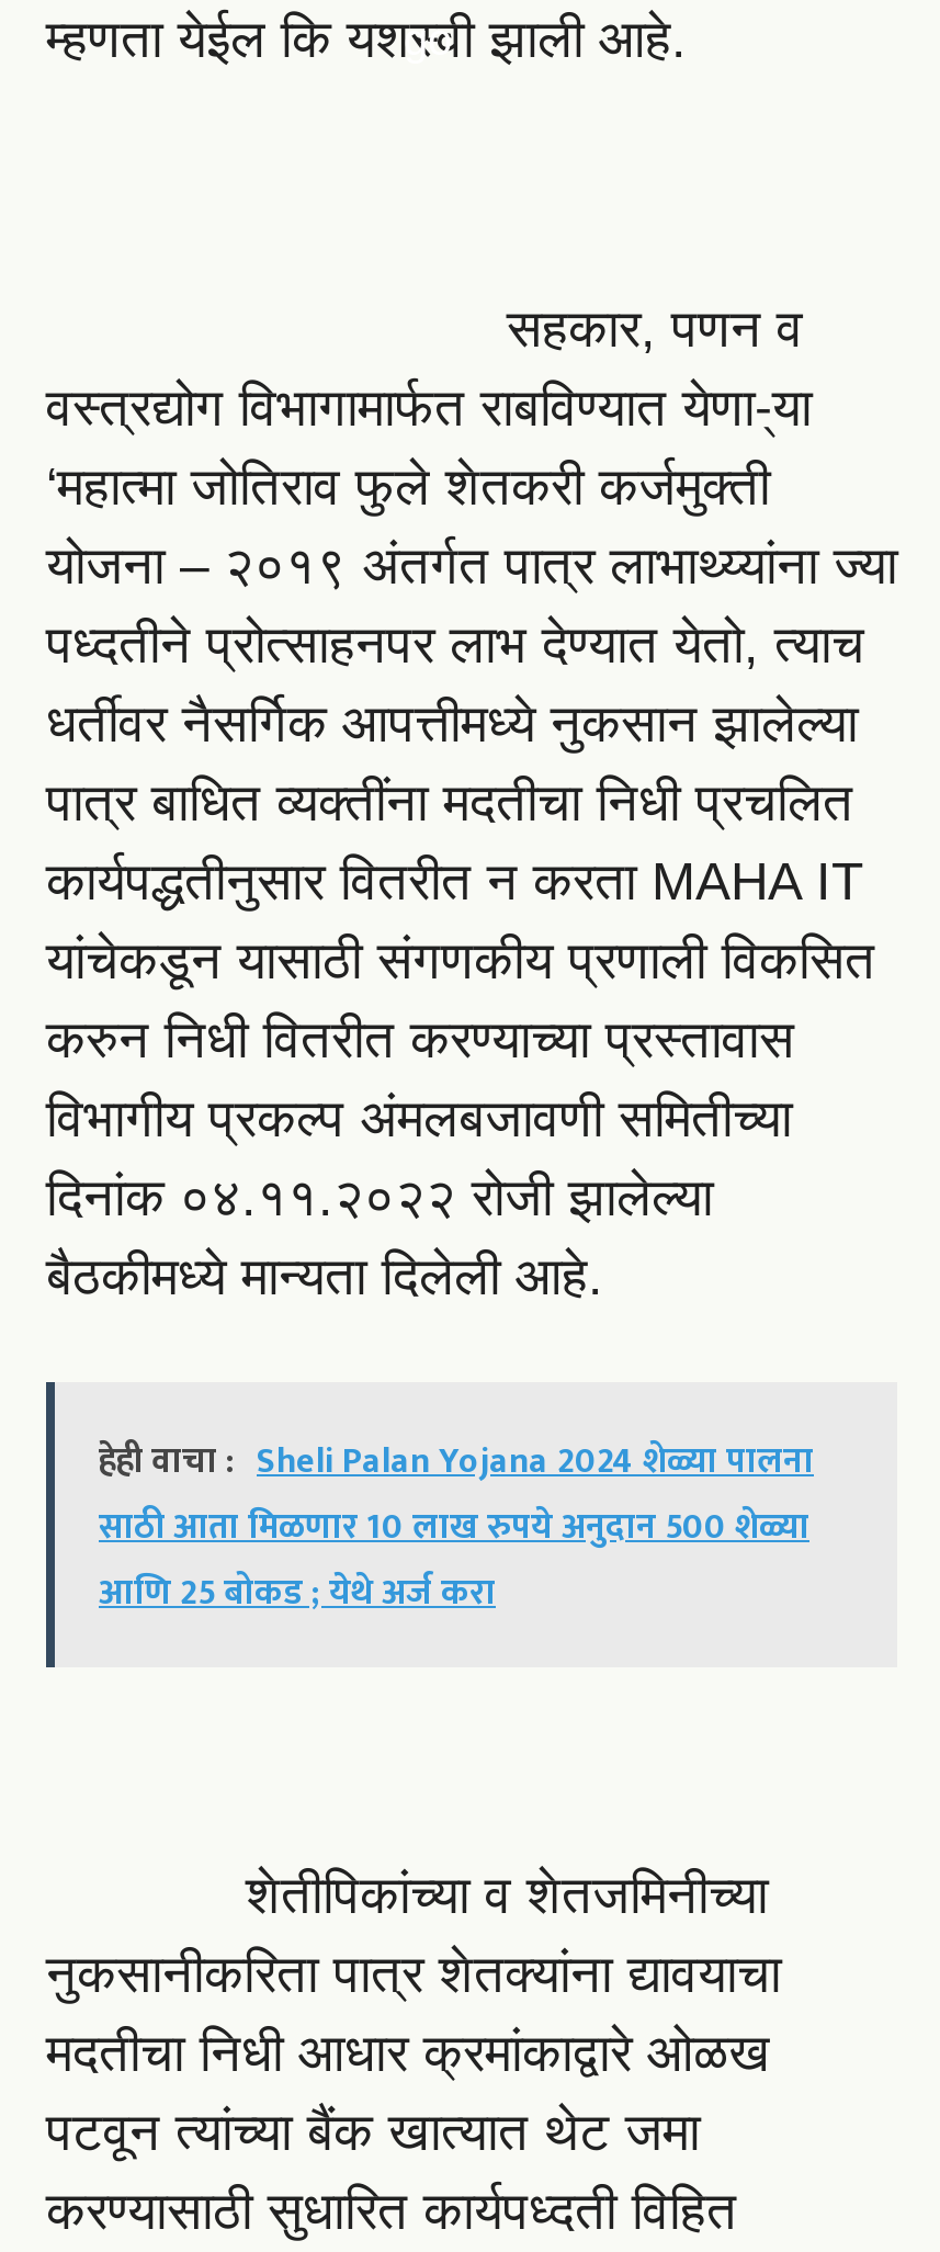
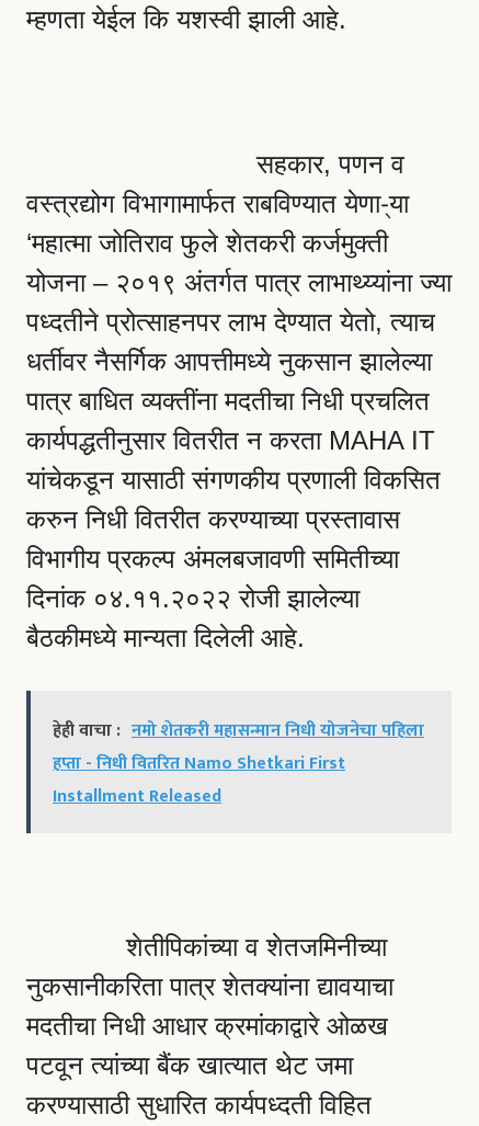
- हेही वाचा : Sheli Palan Yojana 2024 शेळ्या पालना
- साठी आता मिळणार 10 लाख रुपये अनुदान 500 शेळ्या
- आणि 25 बोकड ; येथे अर्ज करा
+ हेही वाचा : नमो शेतकरी महासन्मान निधी योजनेचा पहिला
+ हप्ता - निधी वितरित Namo Shetkari First
+ Installment Released
